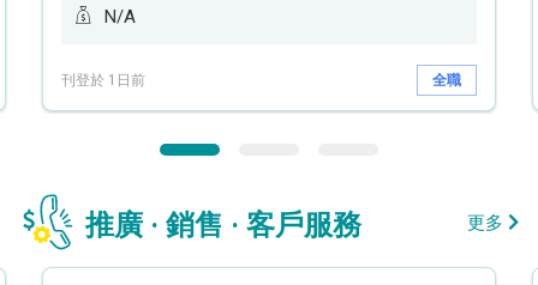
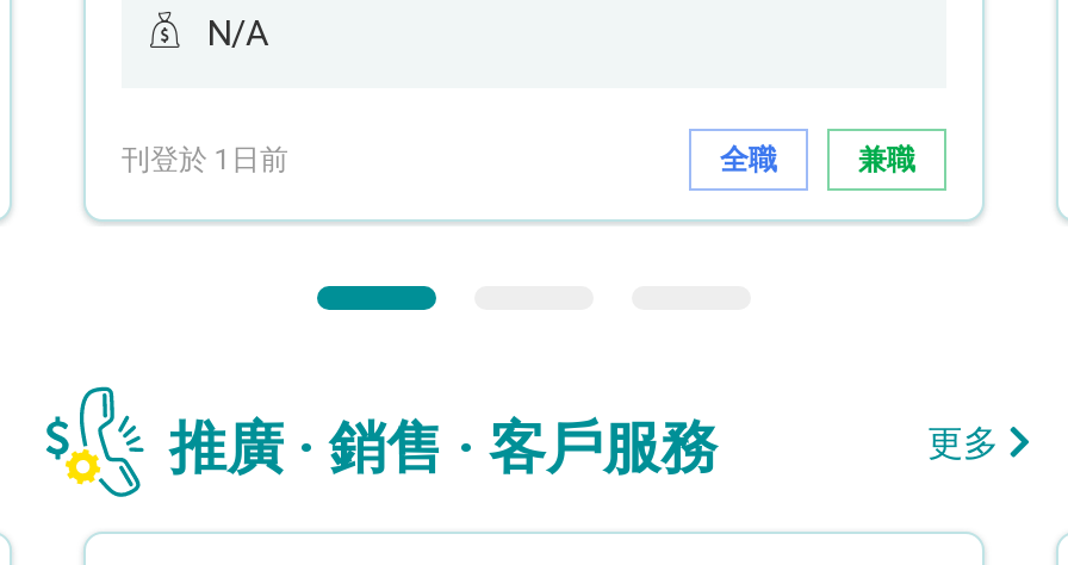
+ 兼職
